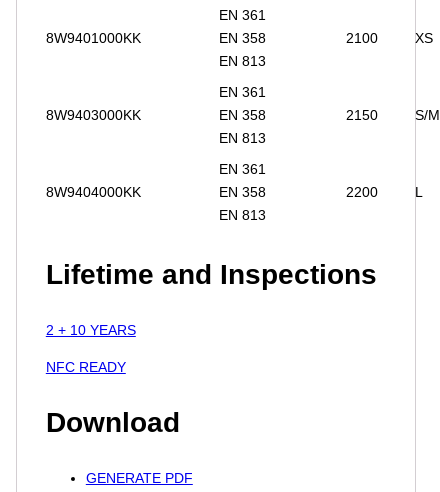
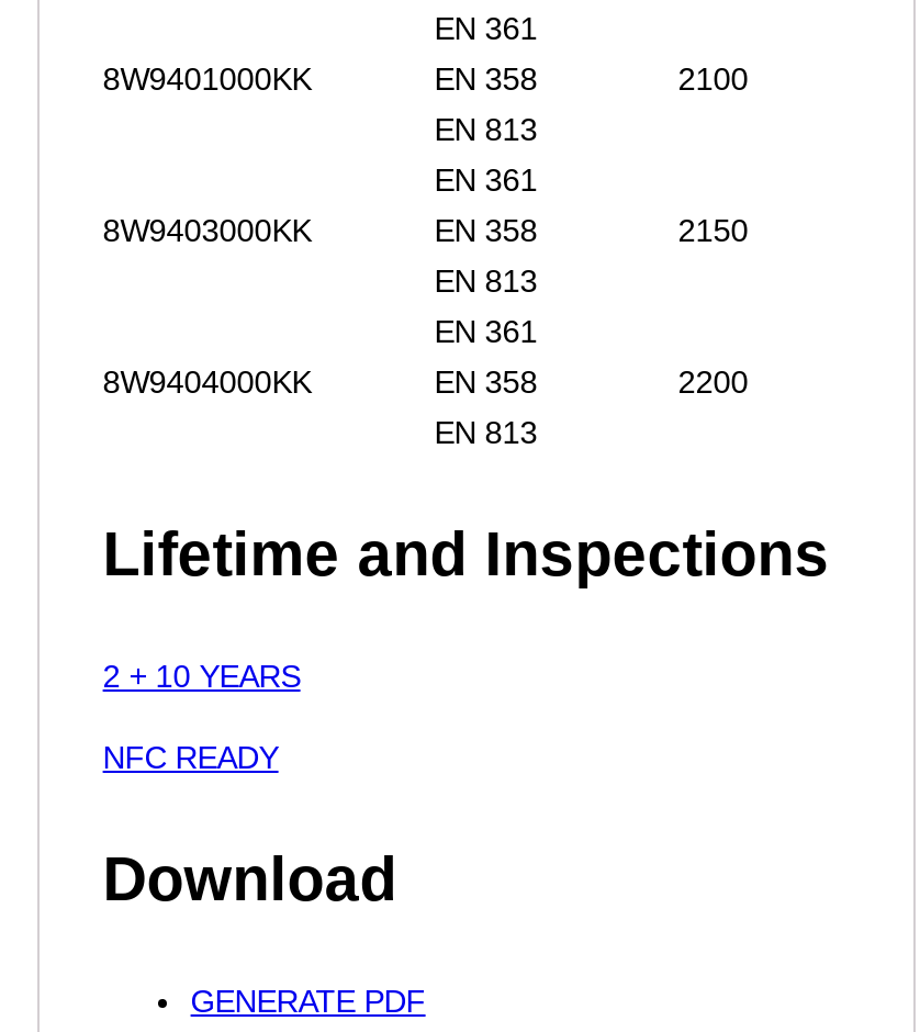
- XS

- S/M

- L
